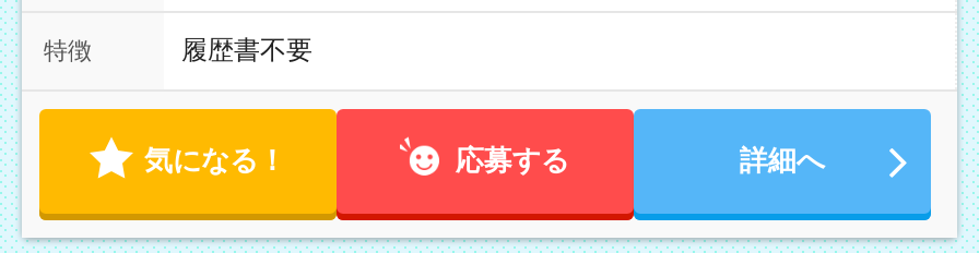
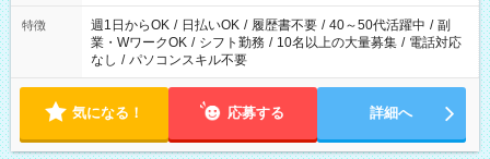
- 履歴書不要
+ 週1日からOK / 日払いOK / 履歴書不要 / 40～50代活躍中 / 副
+ 業・WワークOK / シフト勤務 / 10名以上の大量募集 / 電話対応
+ なし / パソコンスキル不要
